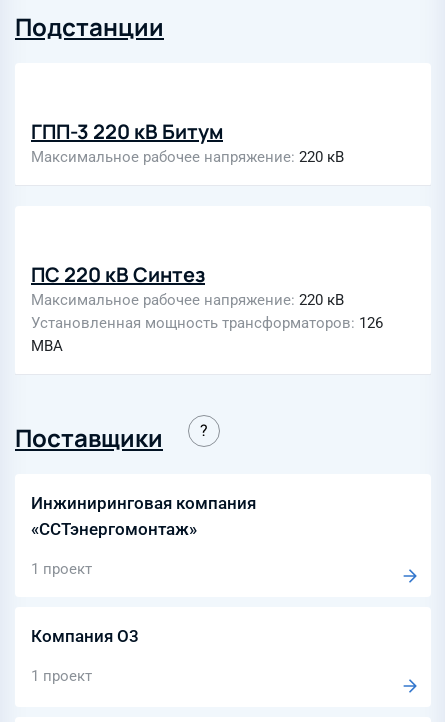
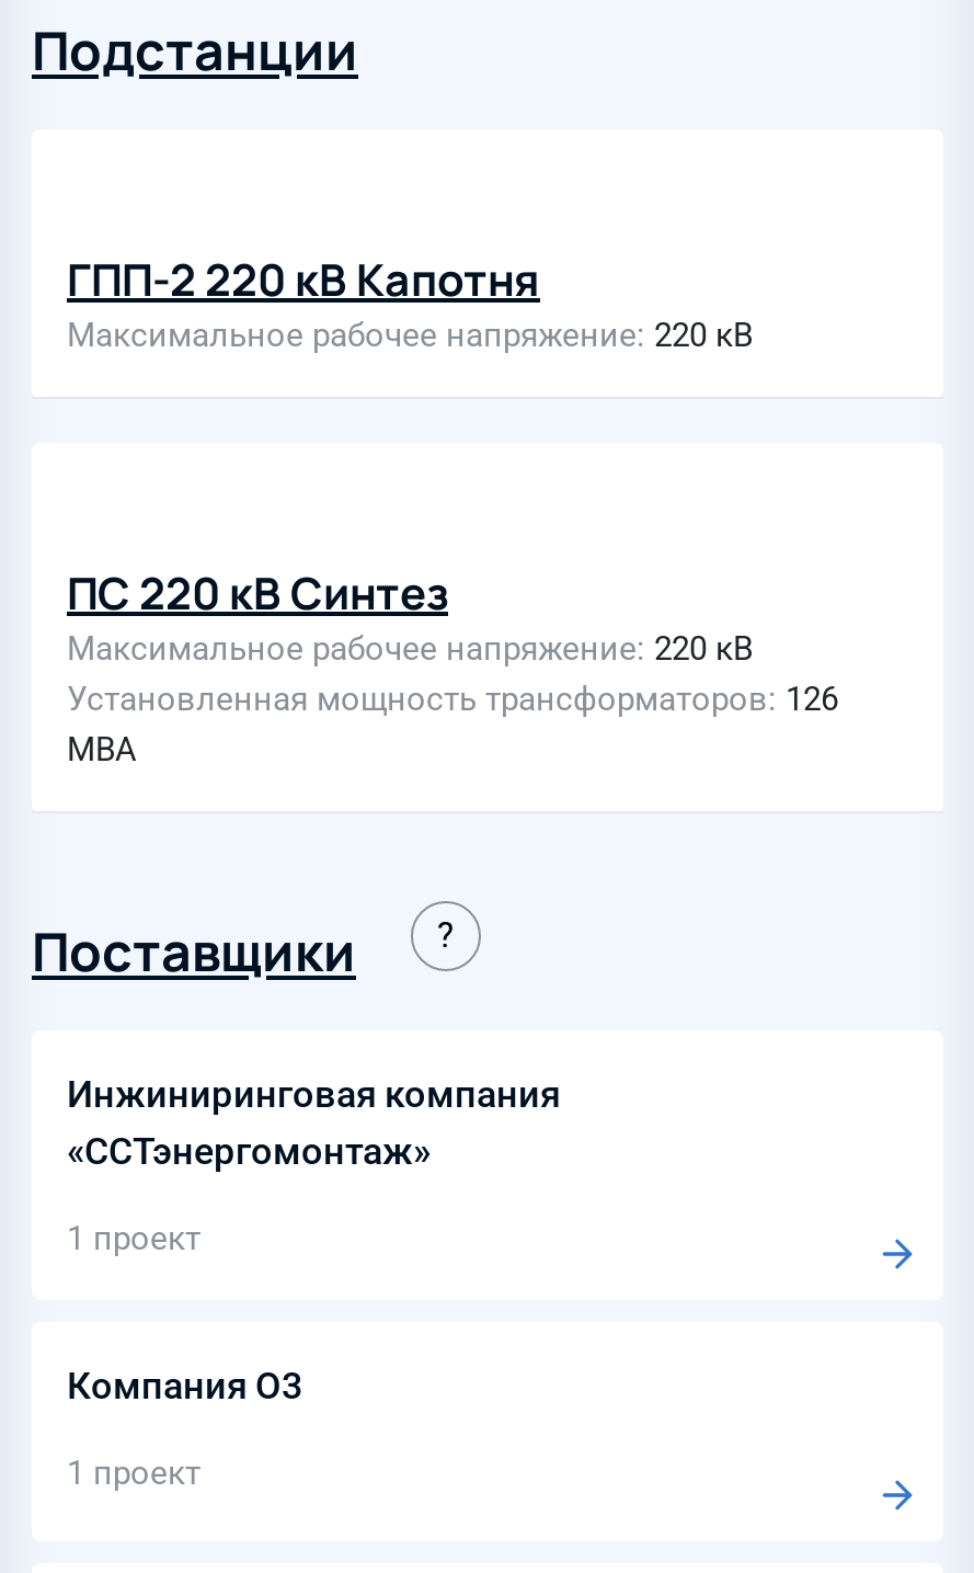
- ГПП-3 220 кВ Битум
+ ГПП-2 220 кВ Капотня
